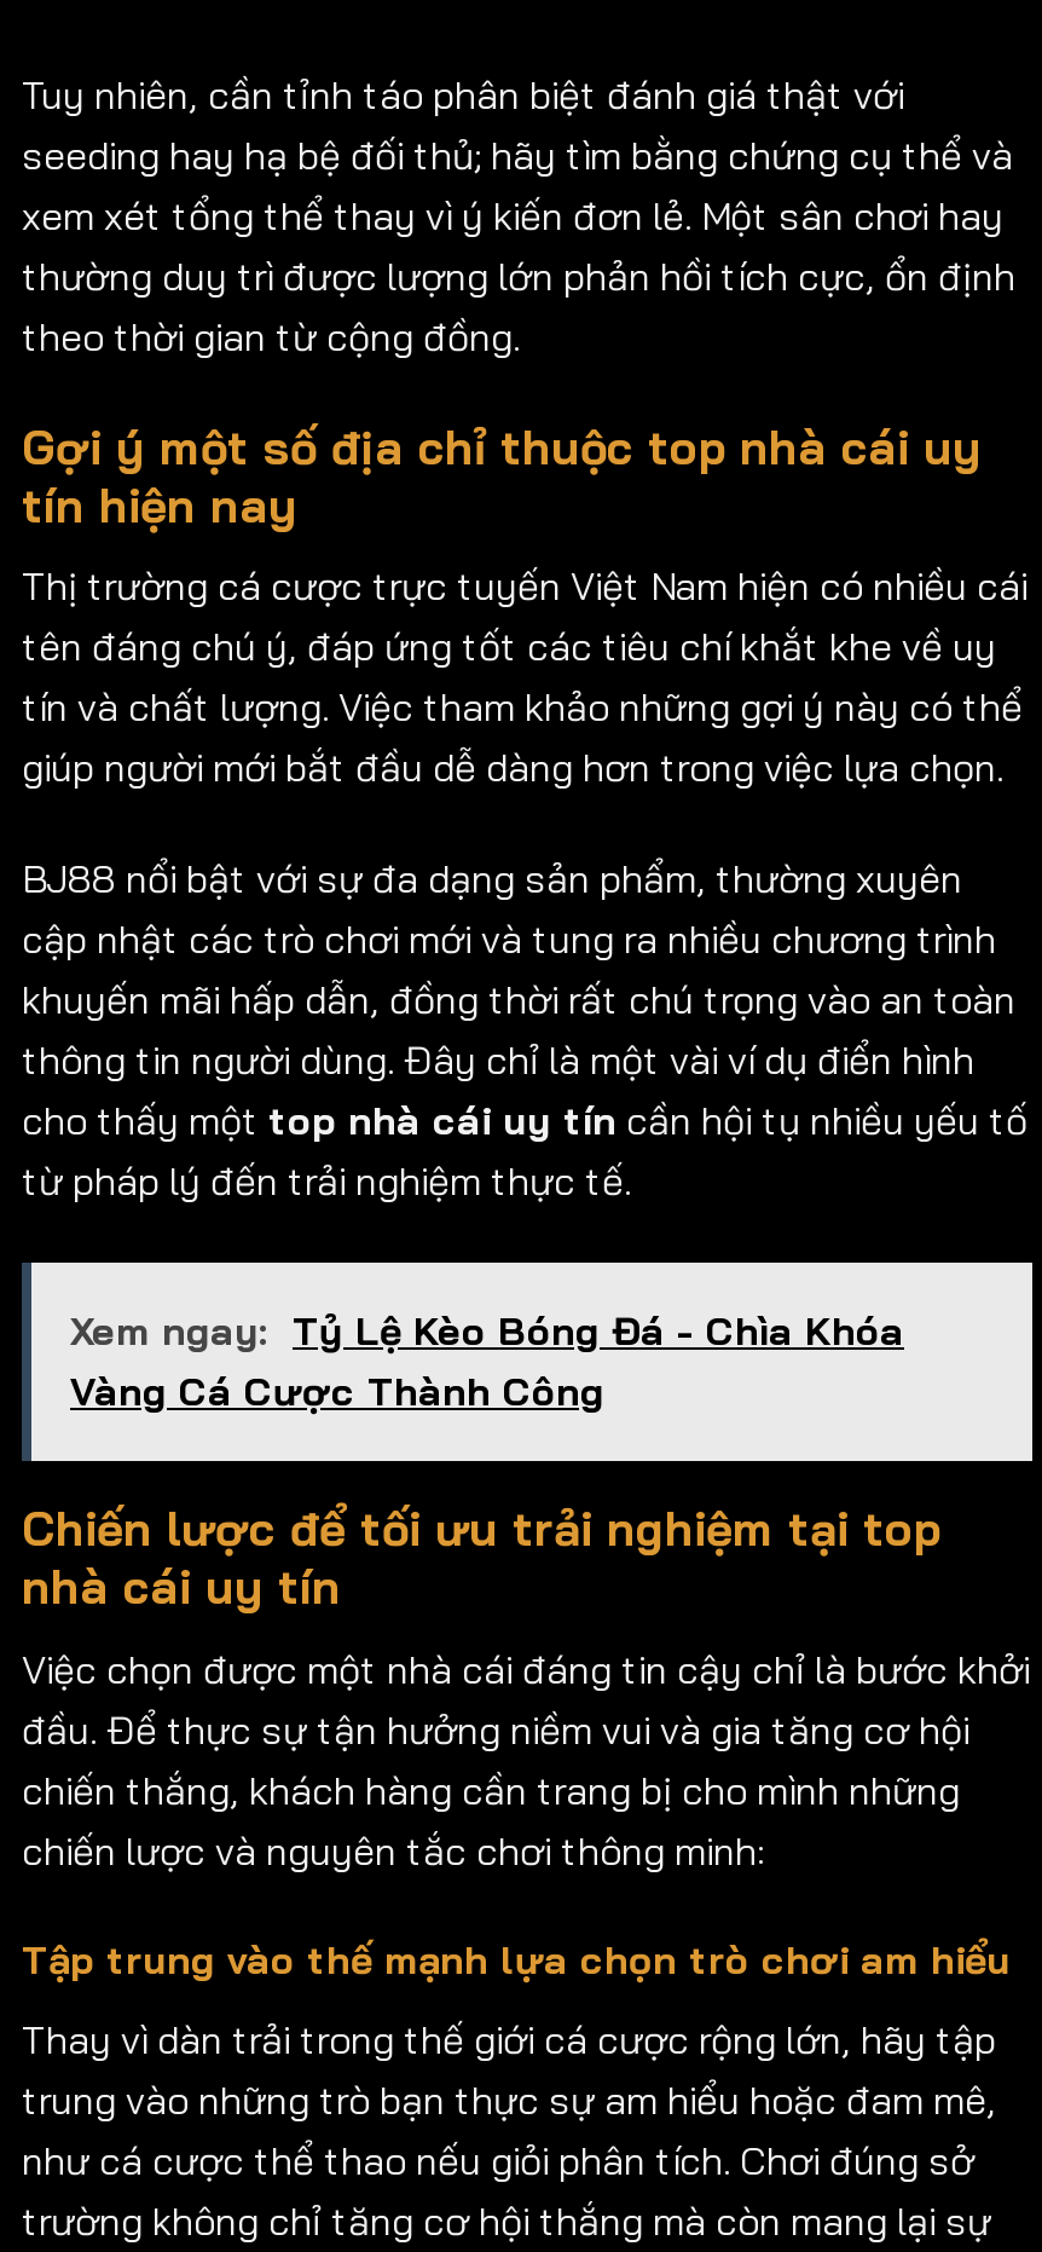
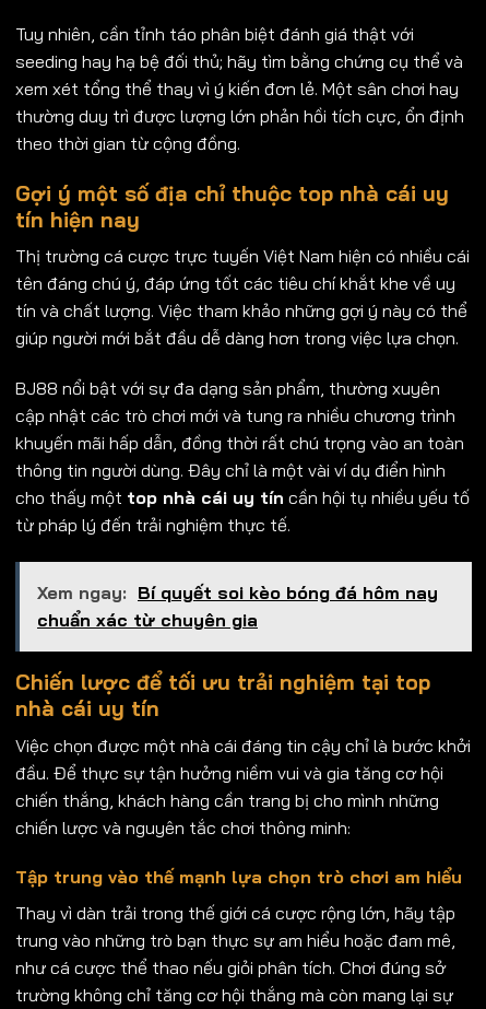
- Xem ngay: Tỷ Lệ Kèo Bóng Đá - Chìa Khóa
- Vàng Cá Cược Thành Công
+ Xem ngay: Bí quyết soi kèo bóng đá hôm nay
+ chuẩn xác từ chuyên gia
